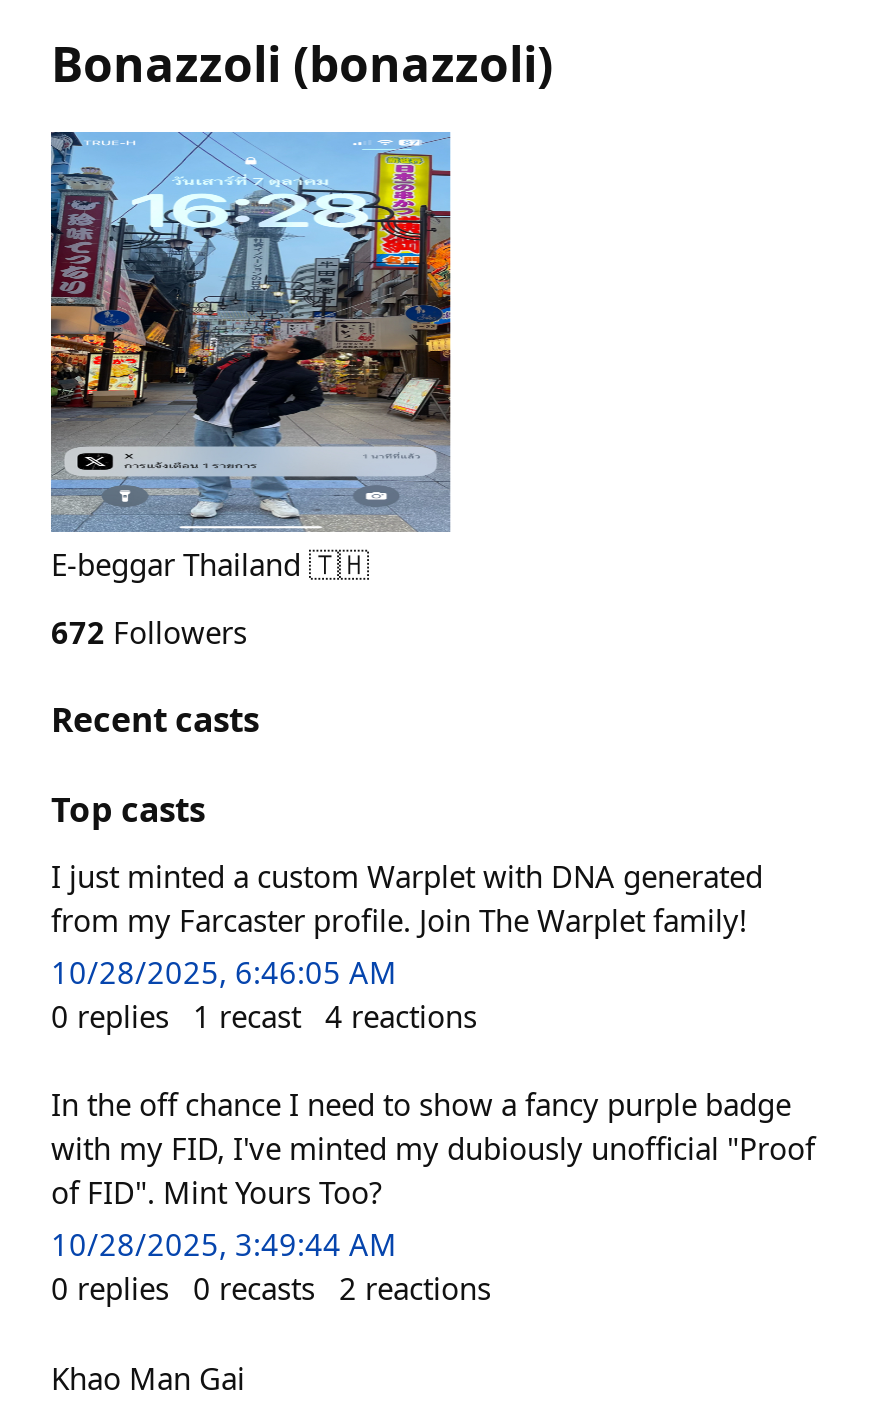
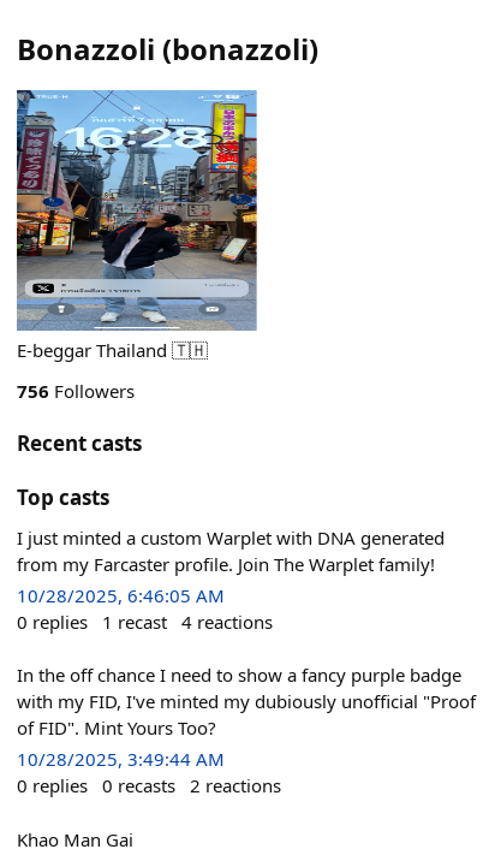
- 672 Followers
+ 756 Followers
